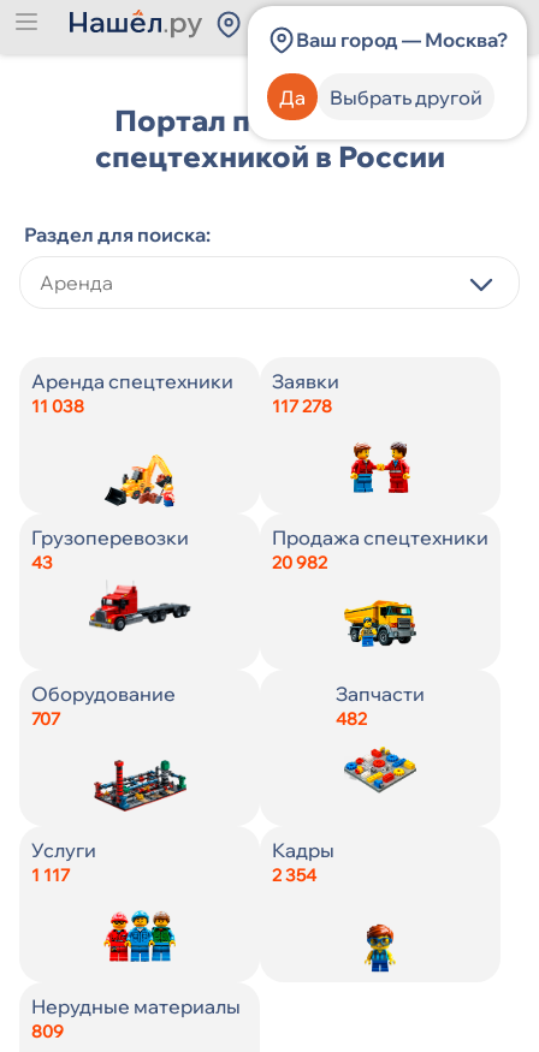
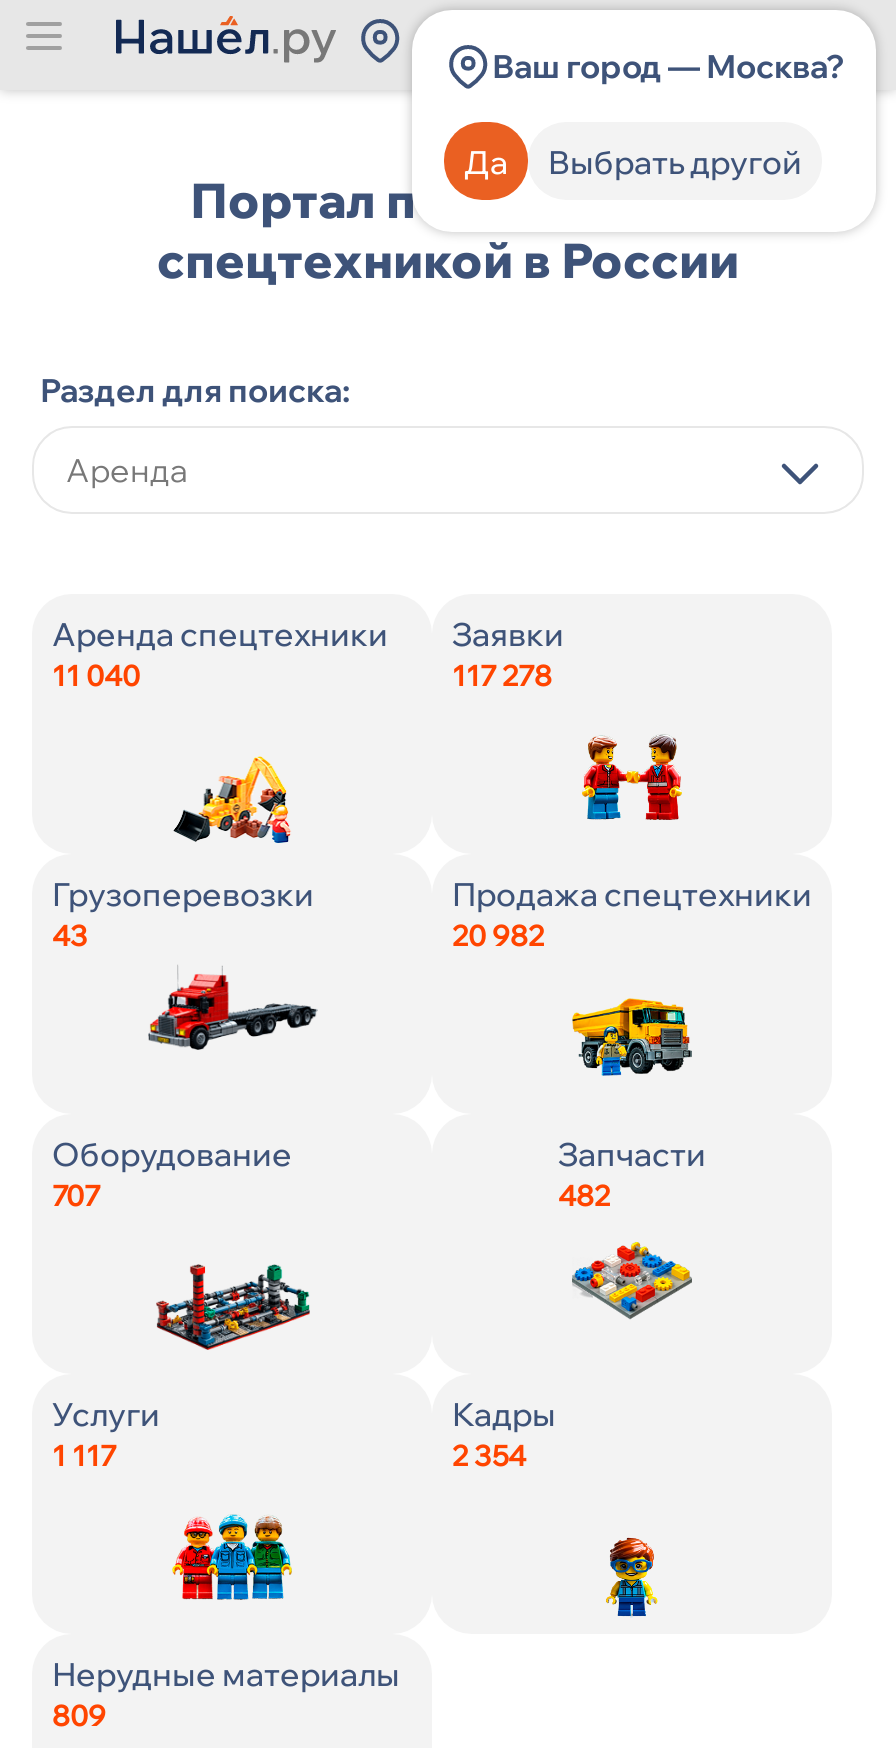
- 11 038
+ 11 040
